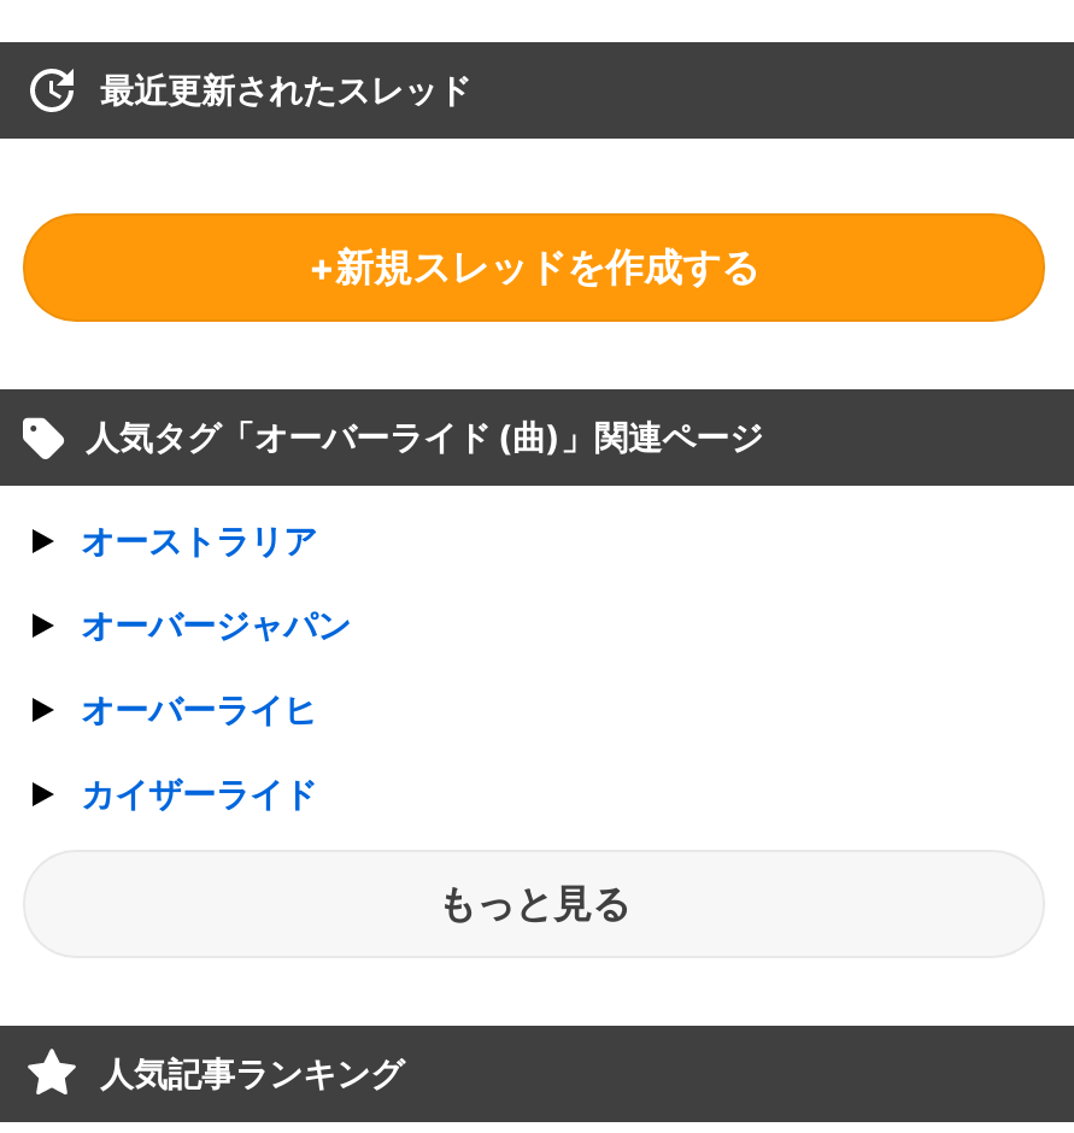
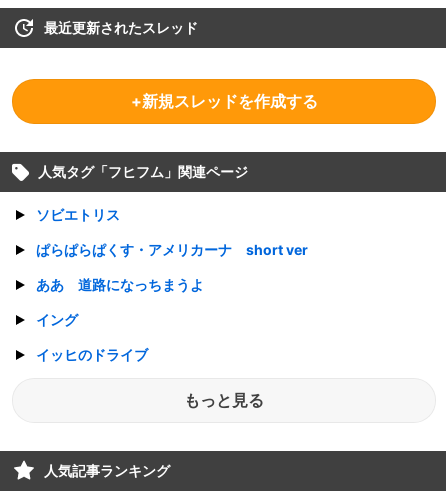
- 人気タグ「オーバーライド (曲)」関連ページ
- オーストラリア
- オーバージャパン
- オーバーライヒ
- カイザーライド
+ 人気タグ「フヒフム」関連ページ
+ ソビエトリス
+ ぱらぱらぱくす・アメリカーナ short ver
+ ああ 道路になっちまうよ
+ イング
+ イッヒのドライブ
